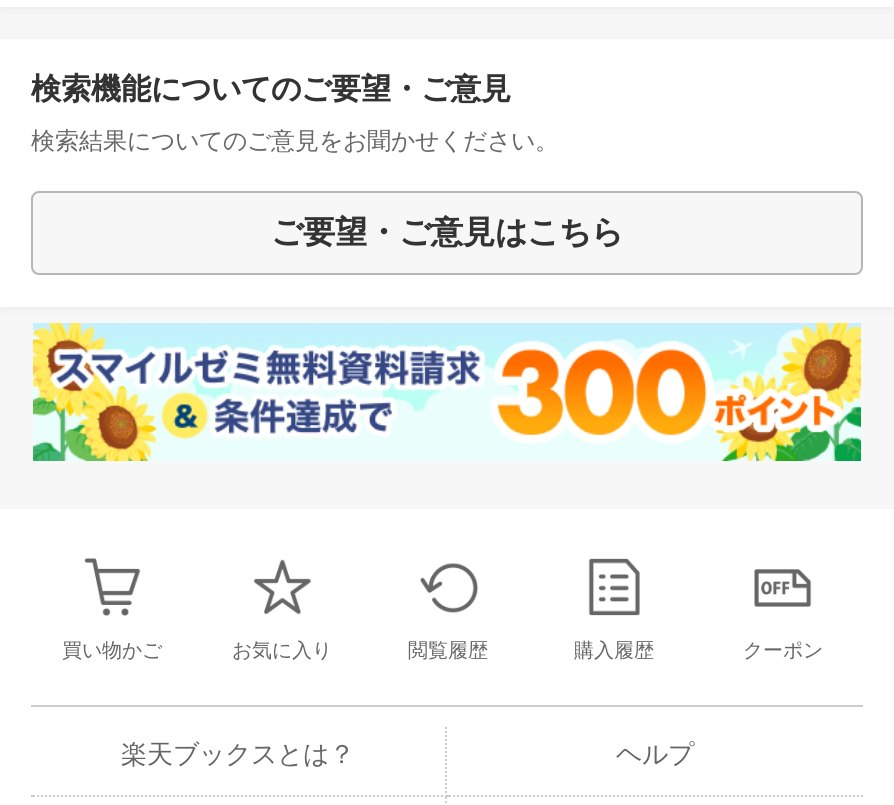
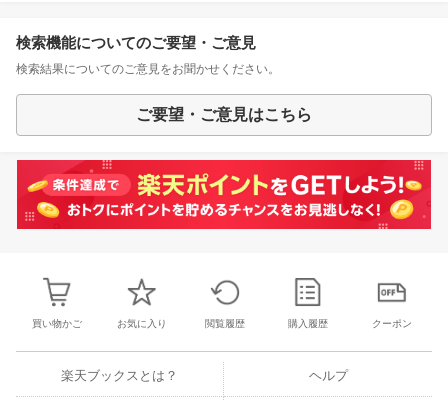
- [image]
+ [image]
